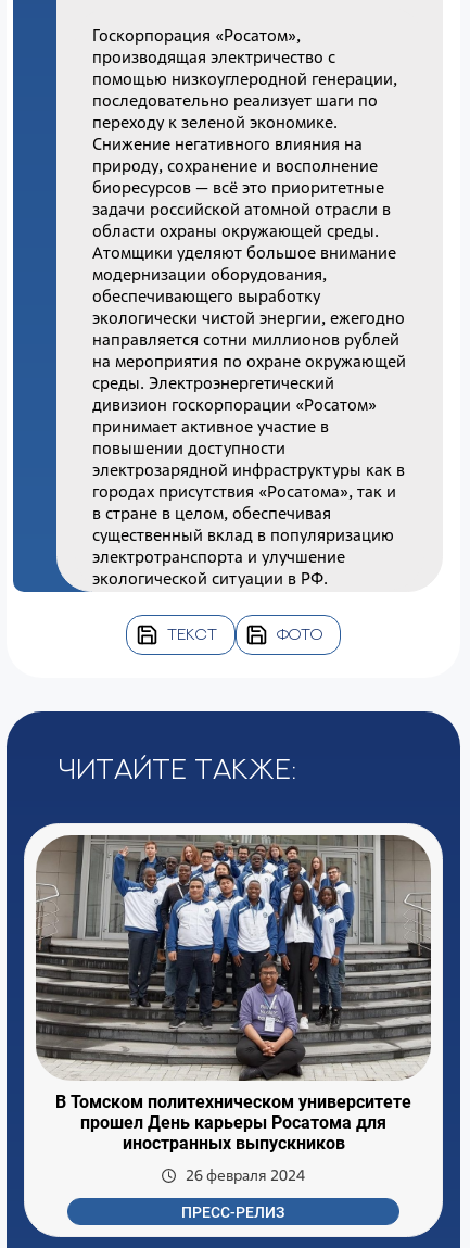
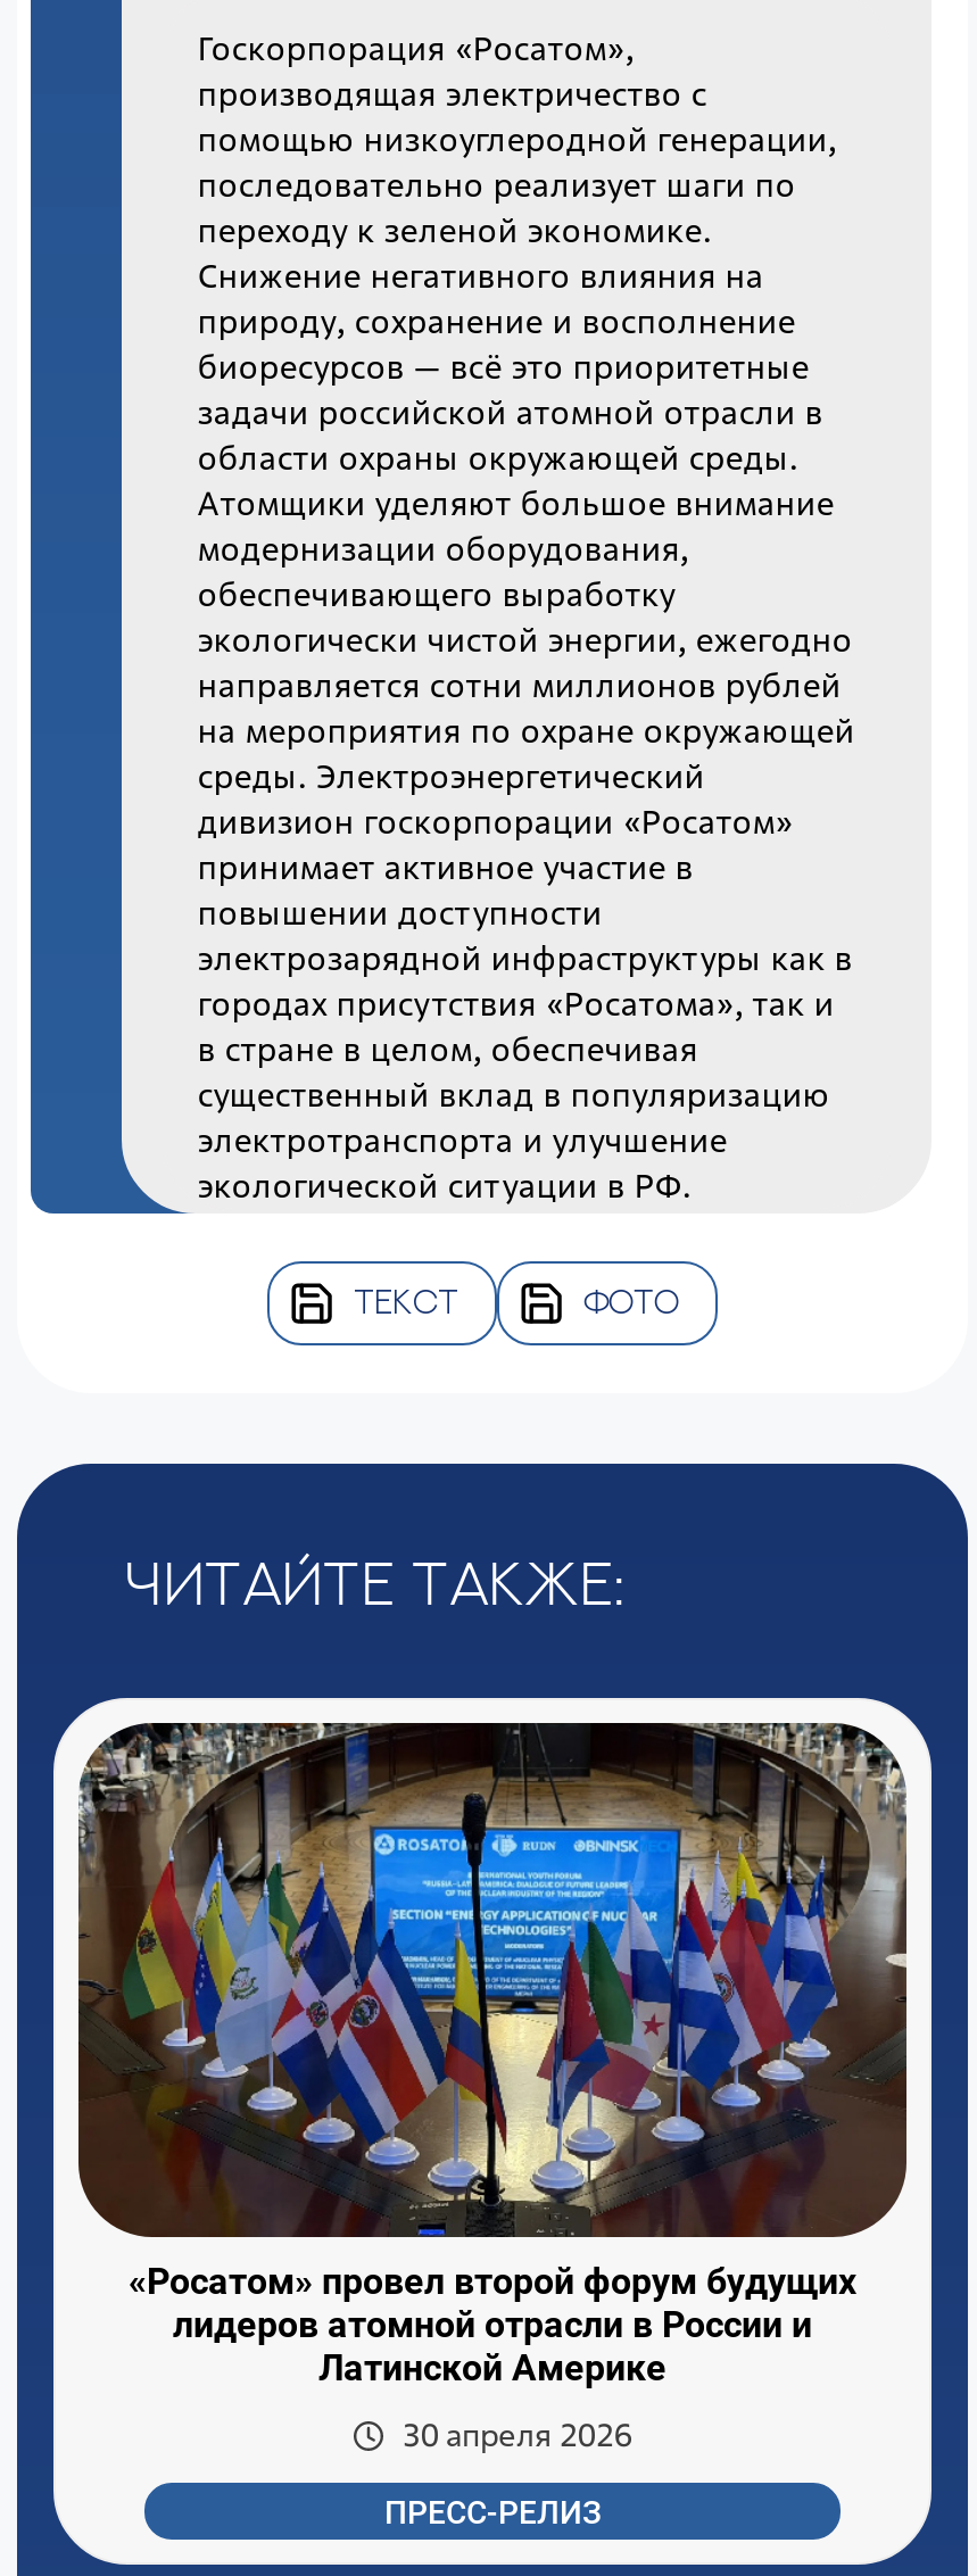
- [image]
- В Томском политехническом университете
- прошел День карьеры Росатома для
- иностранных выпускников
+ [image]
+ «Росатом» провел второй форум будущих
+ лидеров атомной отрасли в России и
+ Латинской Америке

- 26 февраля 2024
+ 30 апреля 2026
